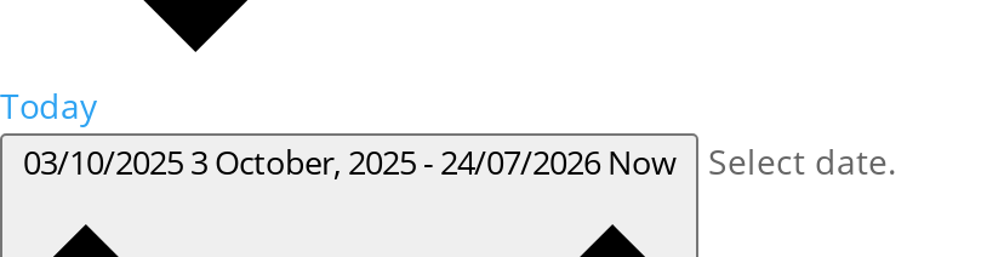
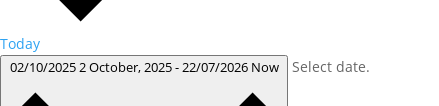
- 03/10/2025 3 October, 2025 - 24/07/2026 Now Select date.
+ 02/10/2025 2 October, 2025 - 22/07/2026 Now Select date.
